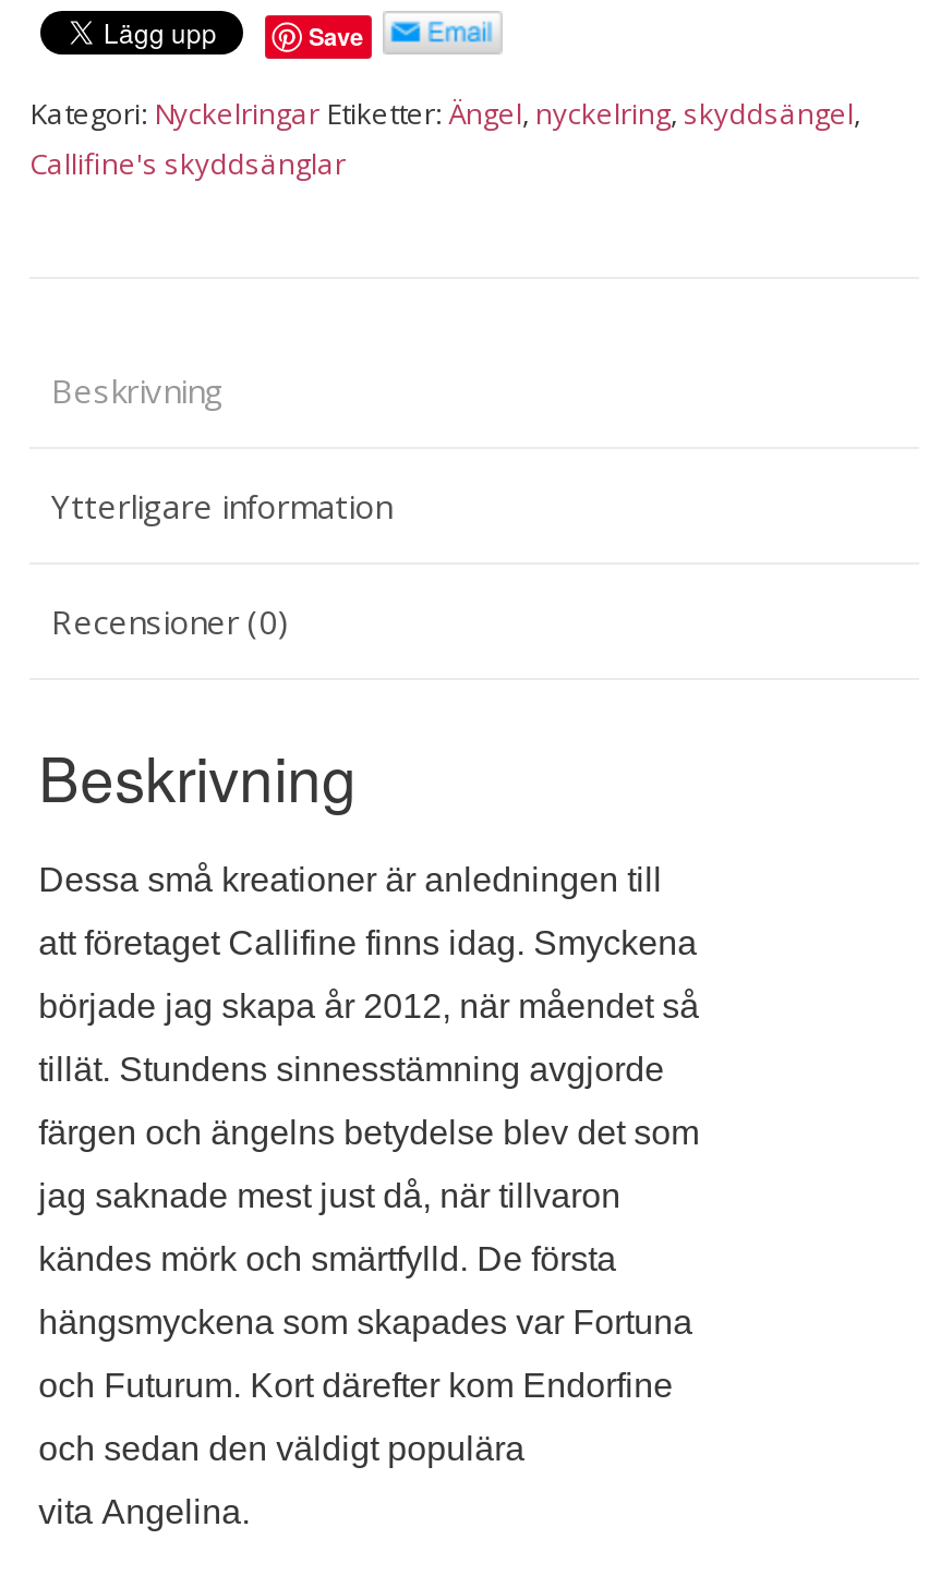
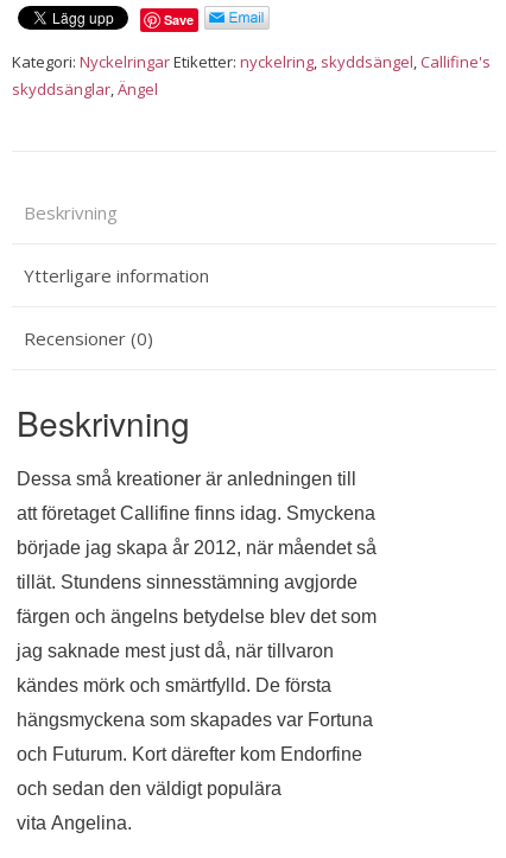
- Kategori: Nyckelringar Etiketter: Ängel, nyckelring, skyddsängel,
- Callifine's skyddsänglar
+ Kategori: Nyckelringar Etiketter: nyckelring, skyddsängel, Callifine's
+ skyddsänglar, Ängel
